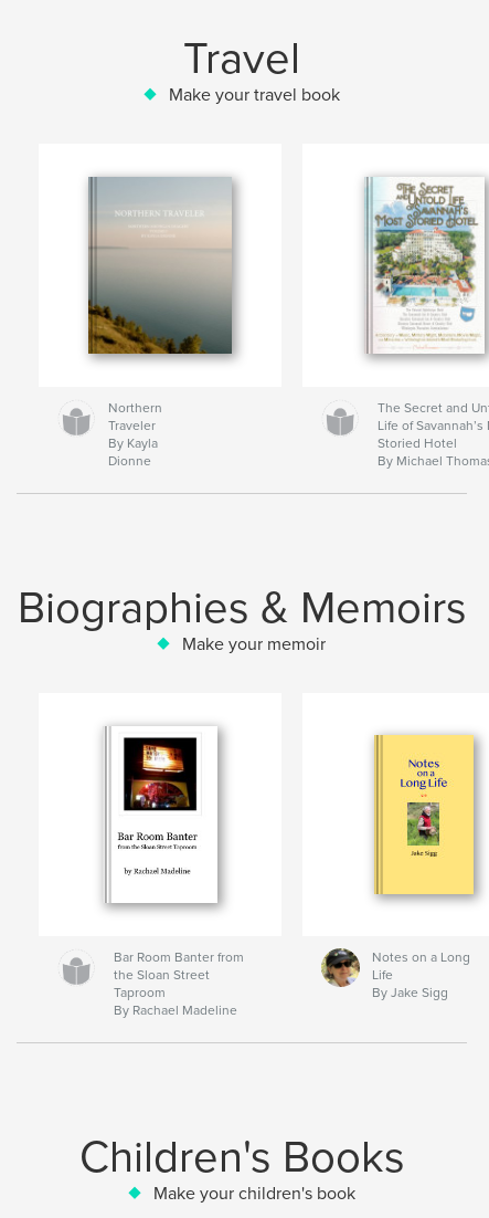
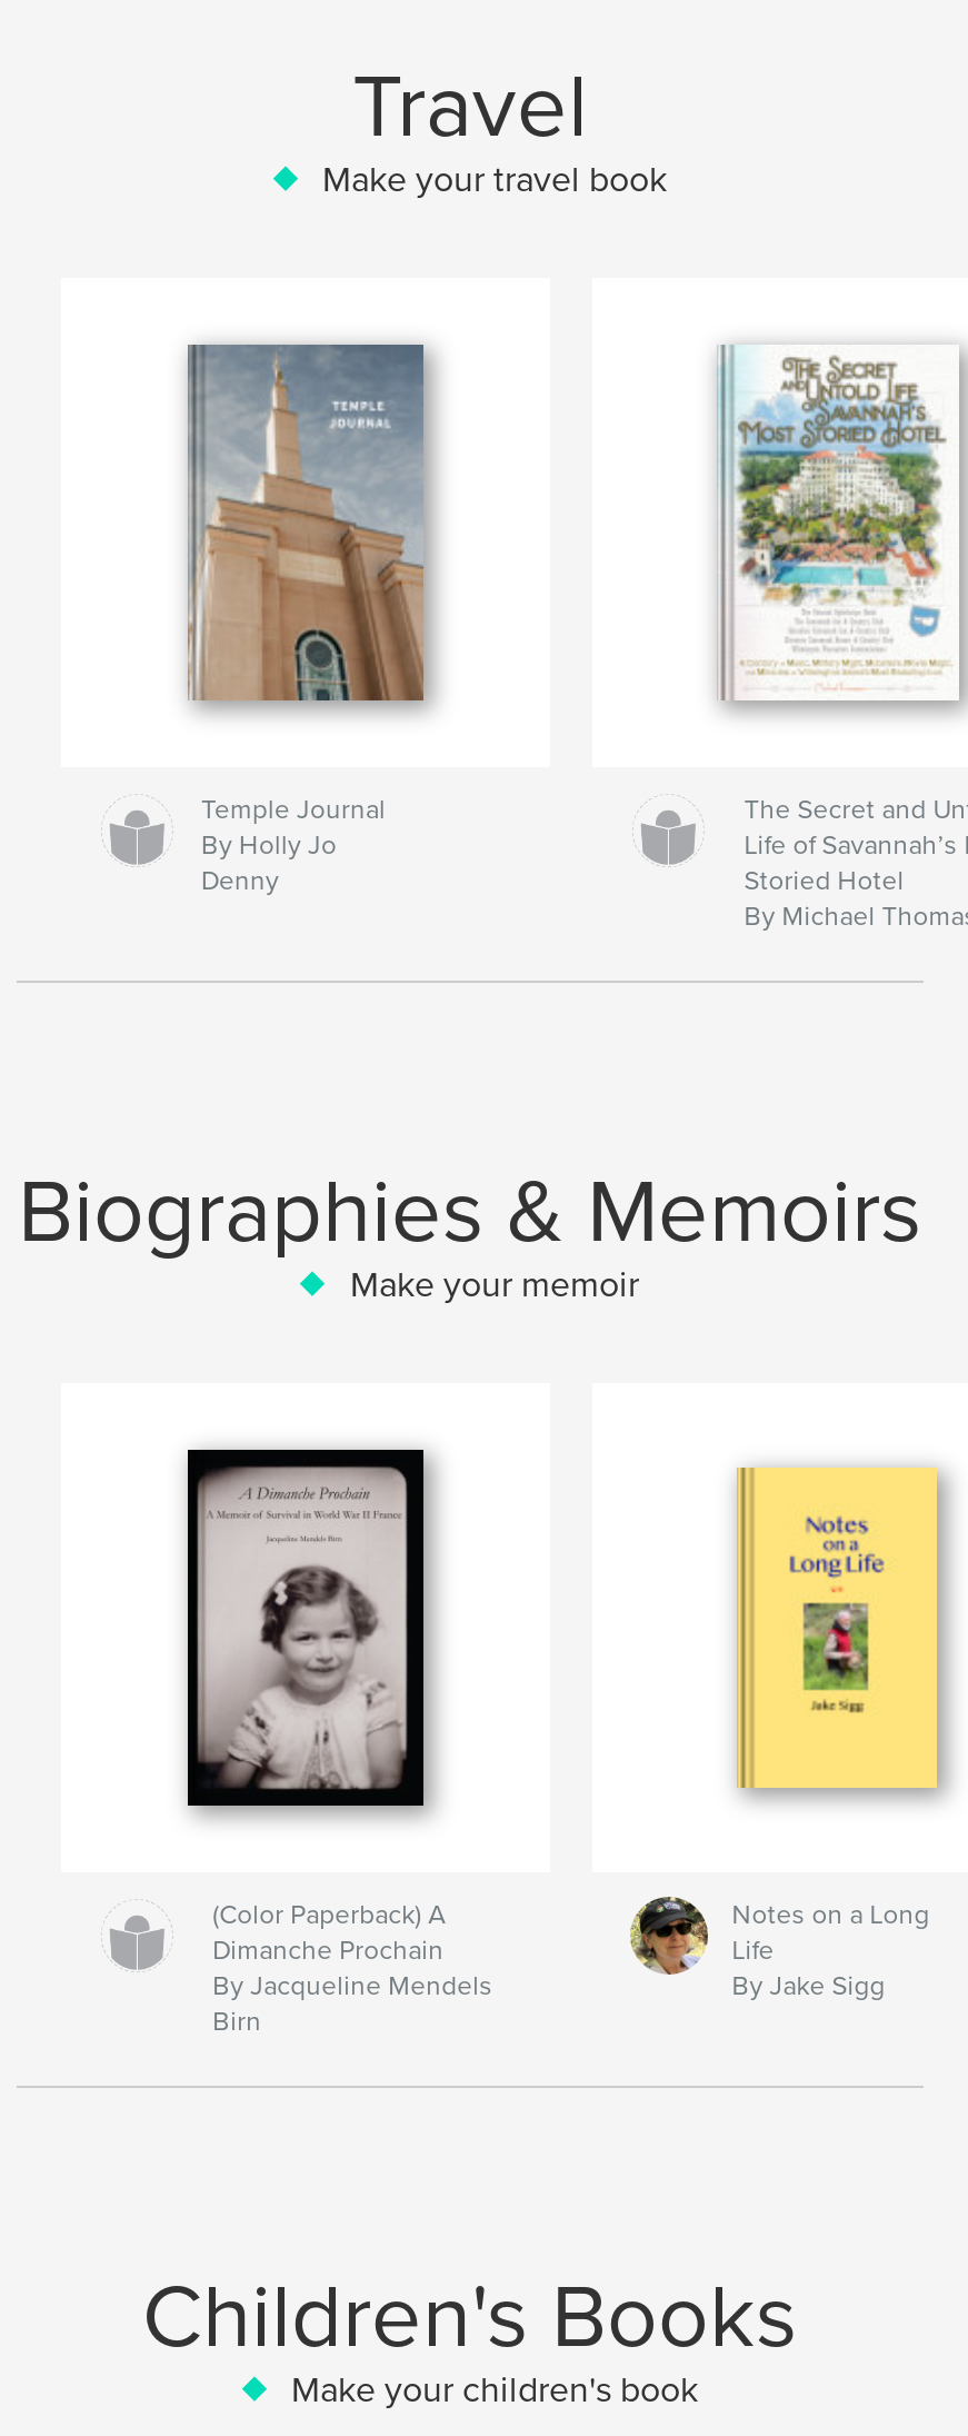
- [image]
- Northern
- Traveler
- By Kayla
- Dionne
+ [image]
+ Temple Journal
+ By Holly Jo
+ Denny

- [image]
+ [image]

- Bar Room Banter from
- the Sloan Street
- Taproom
- By Rachael Madeline
+ (Color Paperback) A
+ Dimanche Prochain
+ By Jacqueline Mendels
+ Birn
